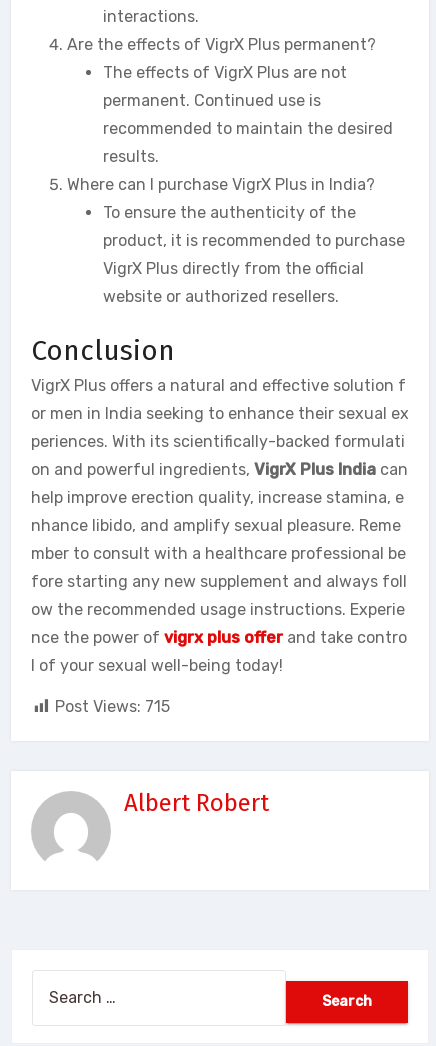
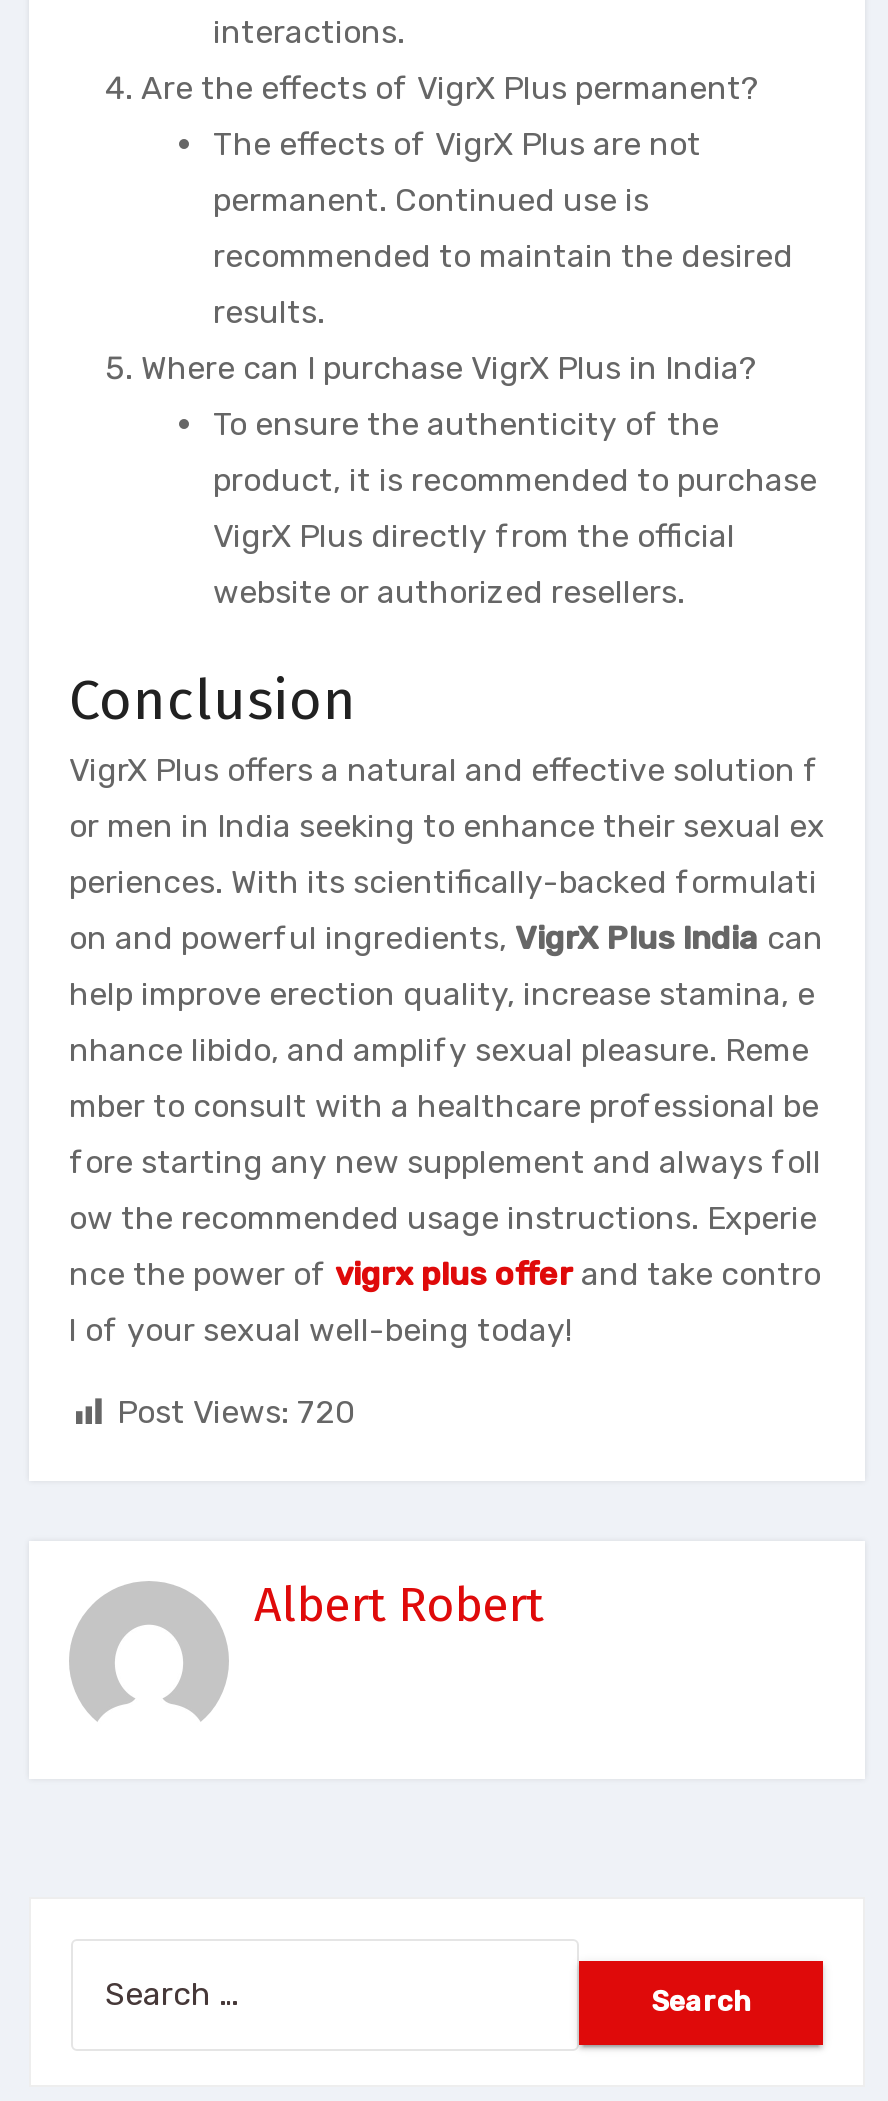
- Post Views: 715
+ Post Views: 720
